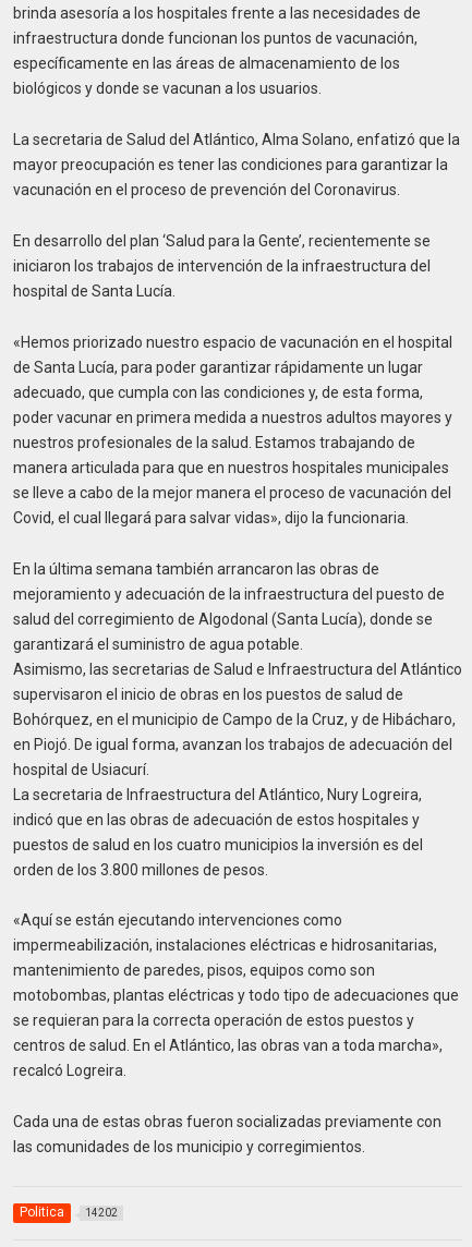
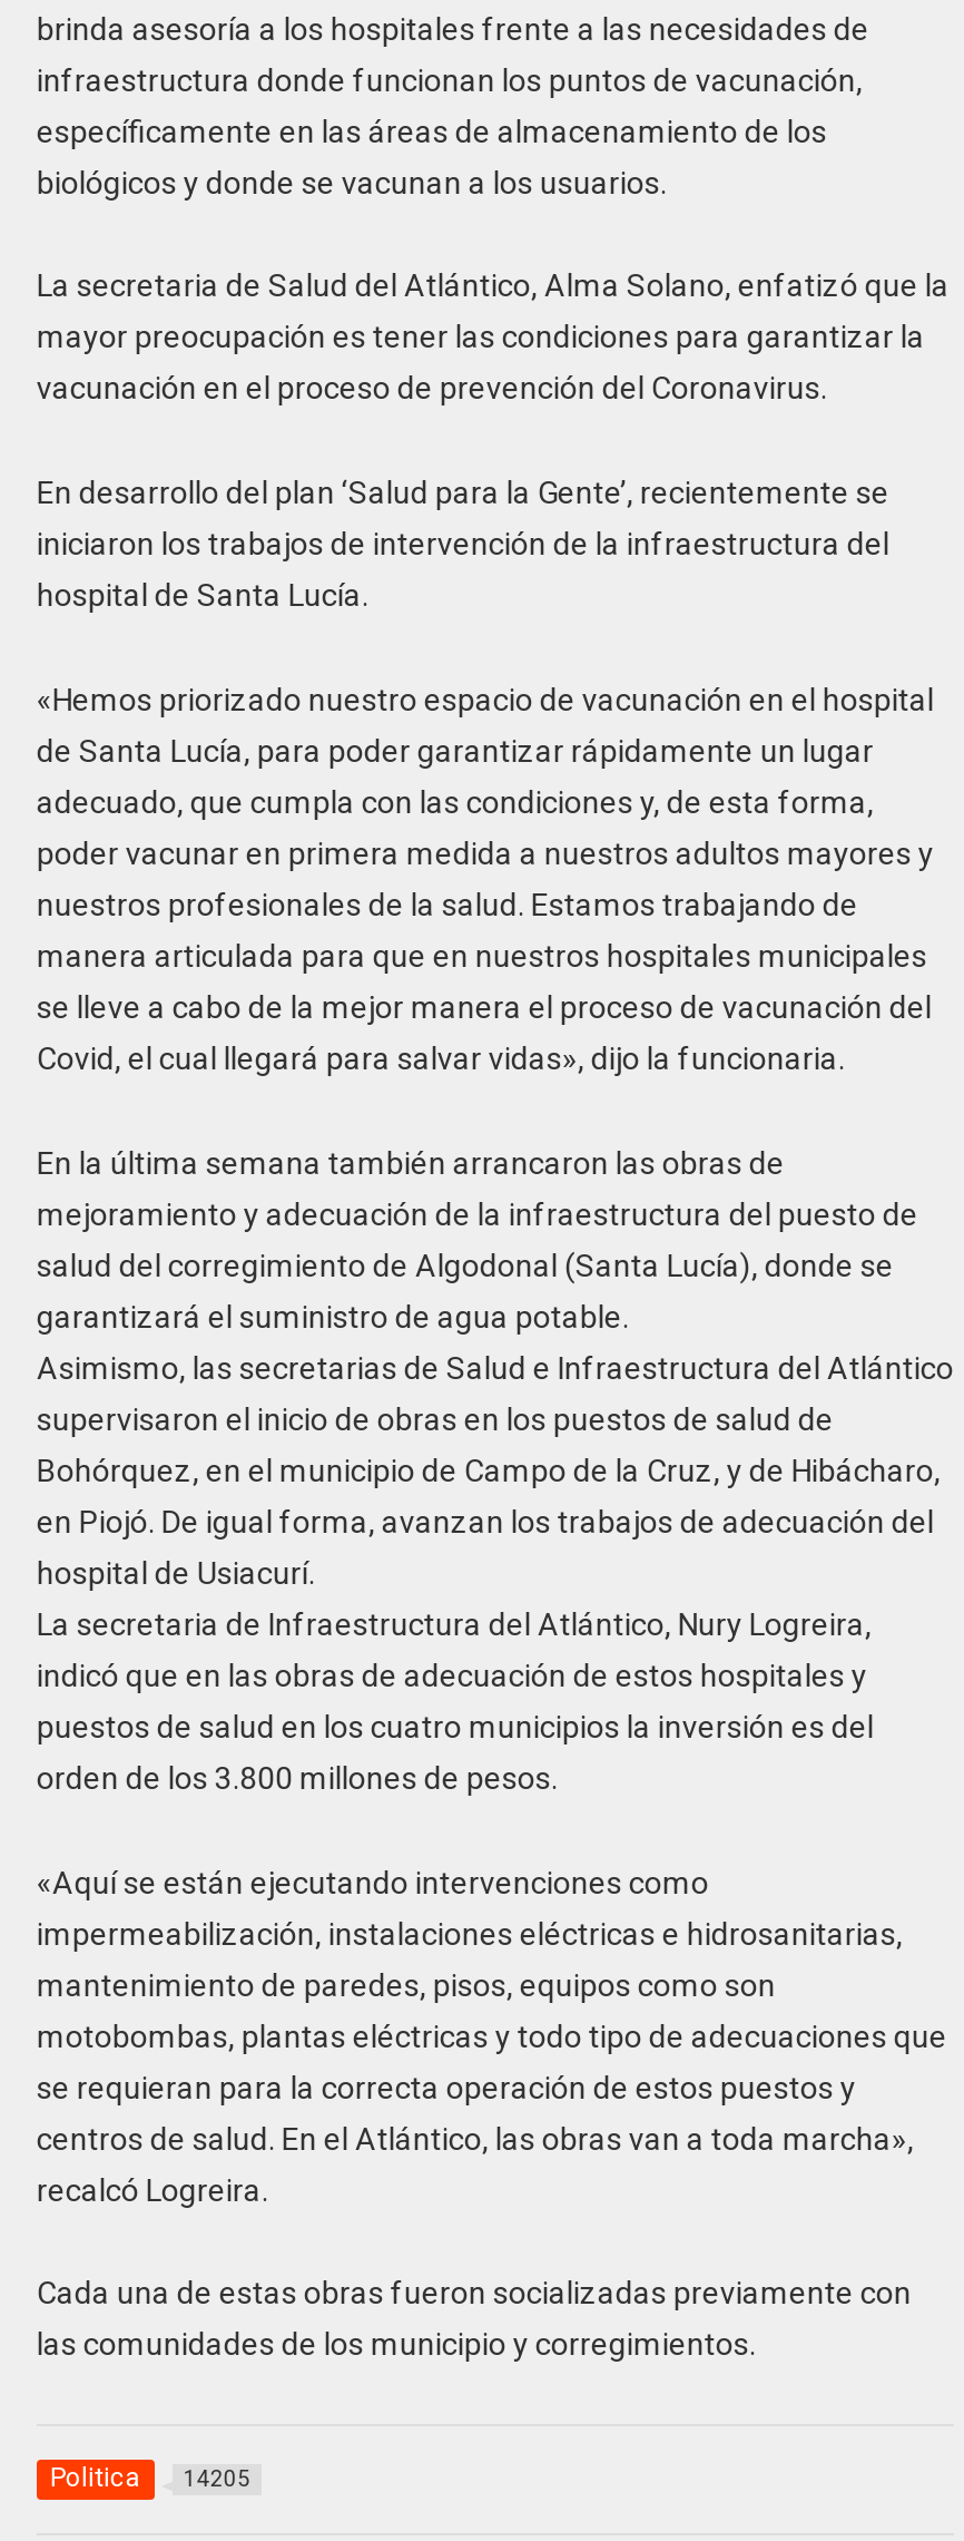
- Politica 14202
+ Politica 14205
